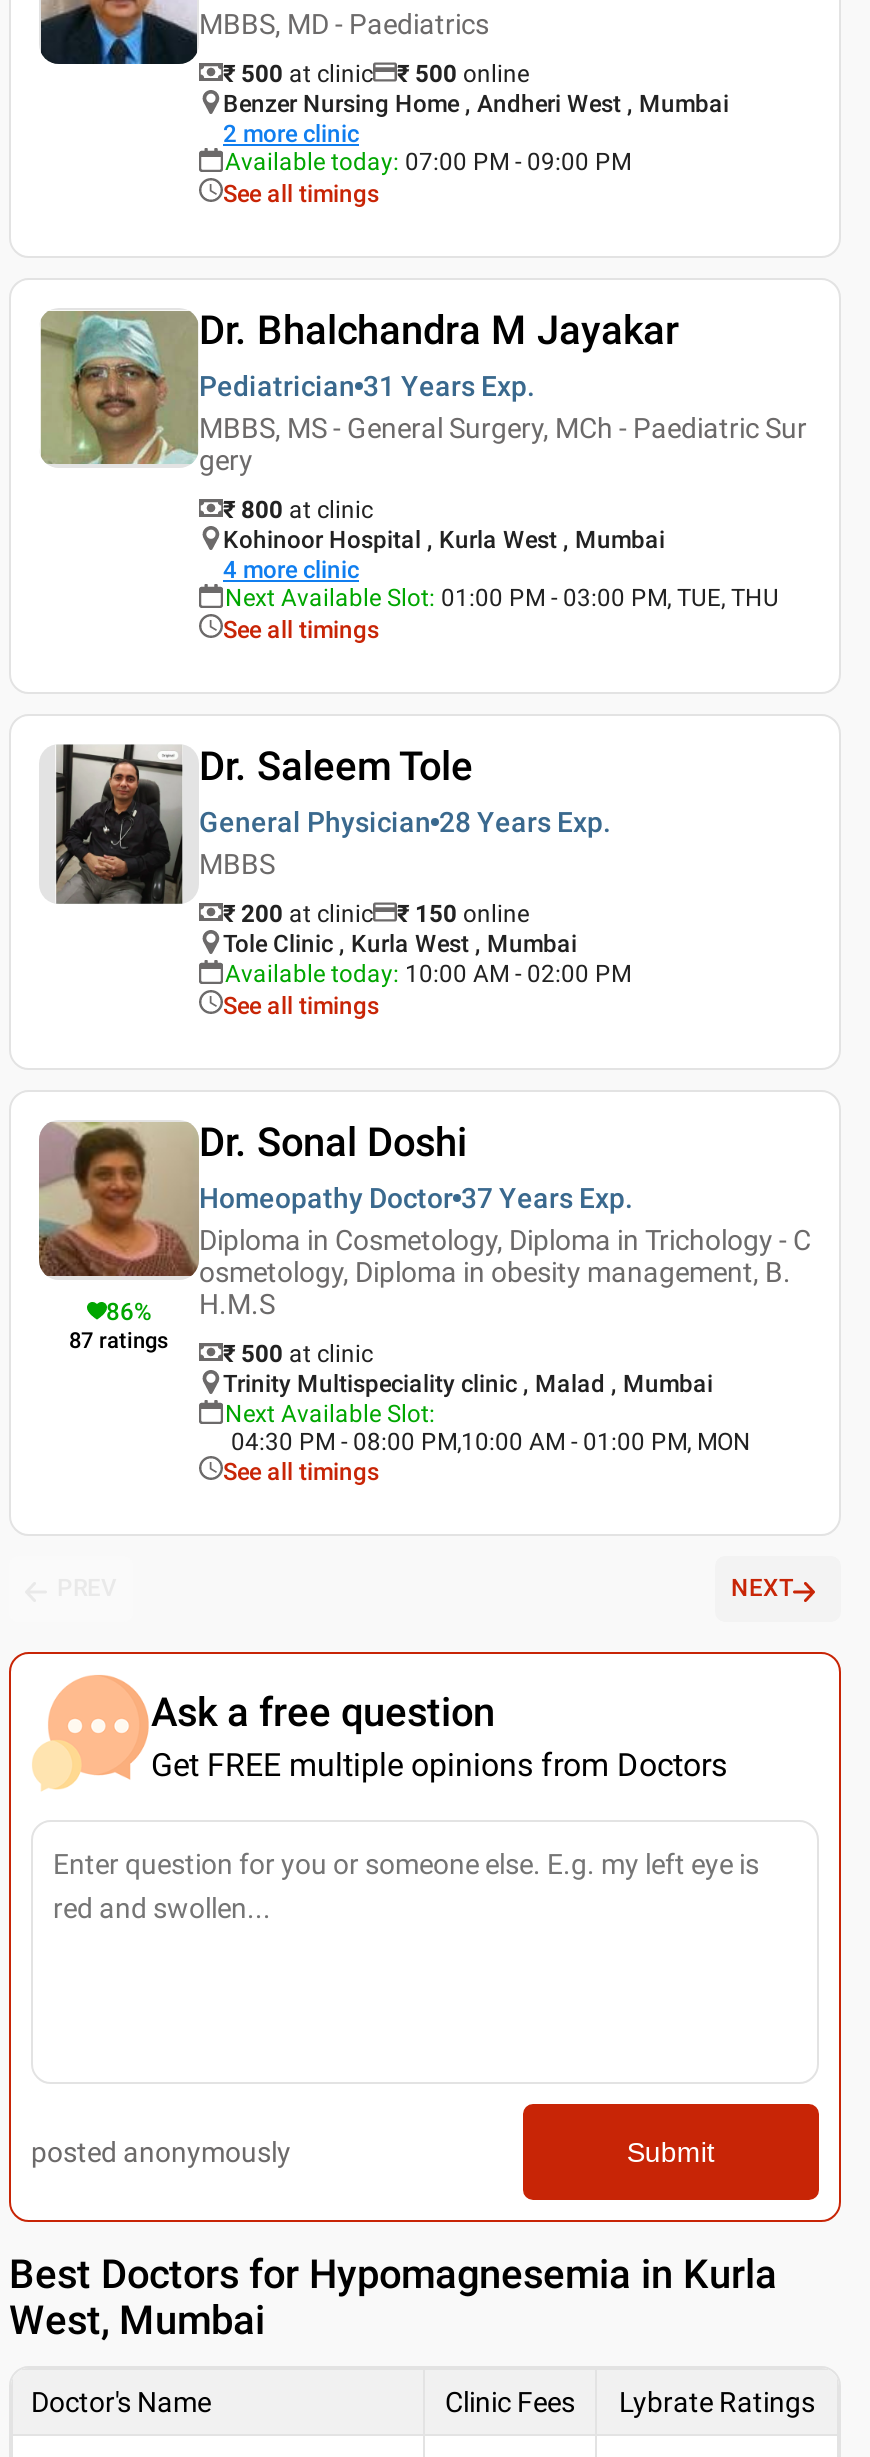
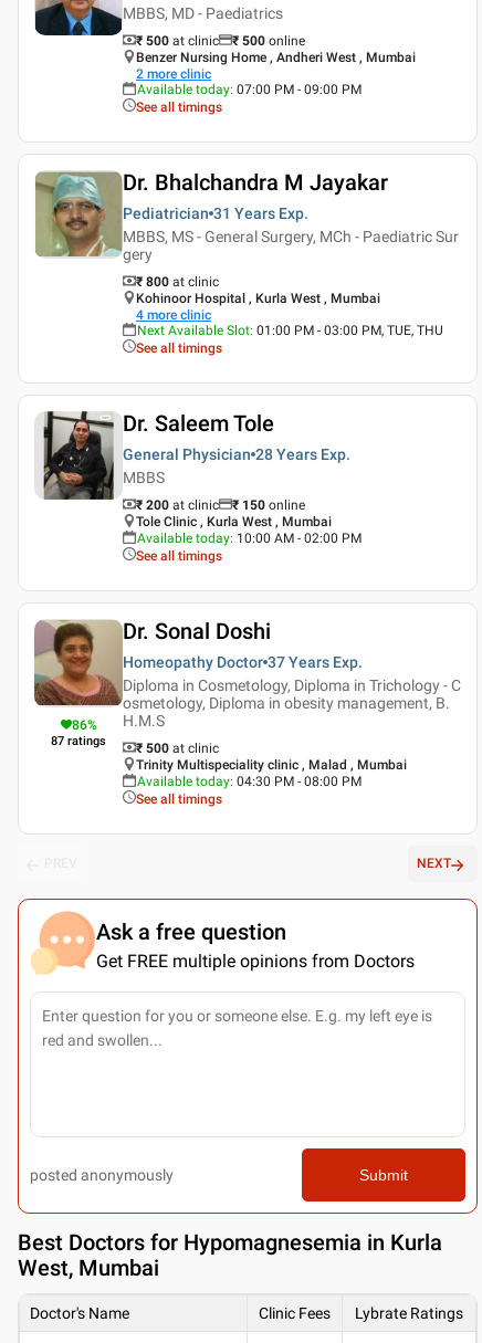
- Next Available Slot:
- 04:30 PM - 08:00 PM,10:00 AM - 01:00 PM, MON
+ Available today: 04:30 PM - 08:00 PM
